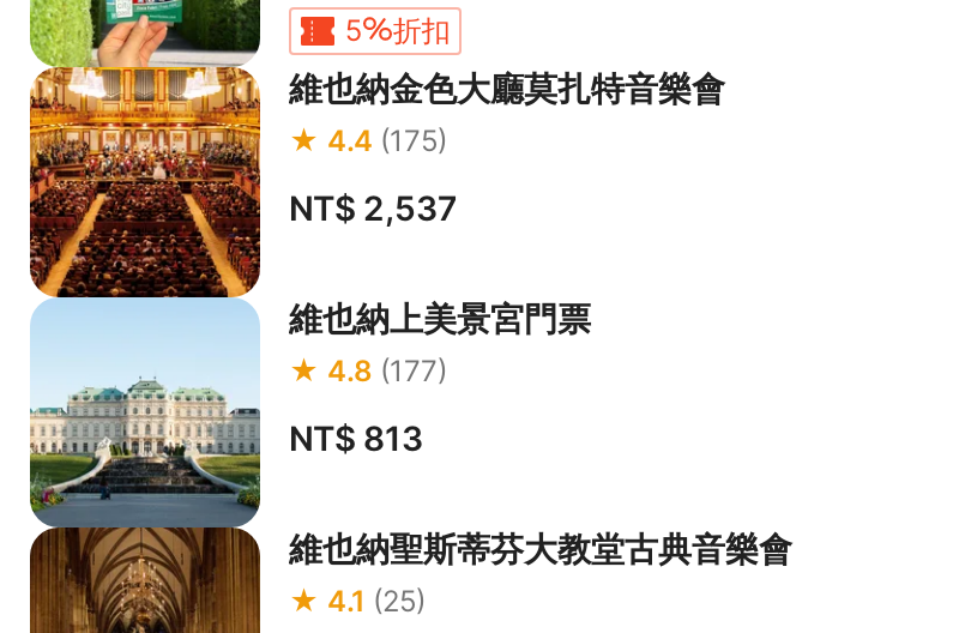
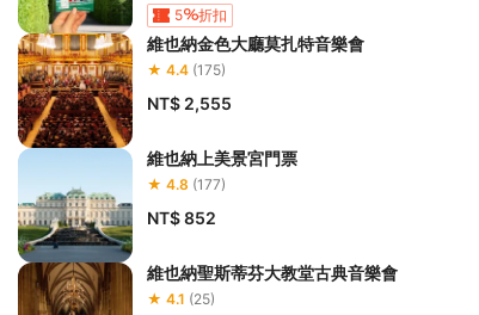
- NT$ 2,537
+ NT$ 2,555

- NT$ 813
+ NT$ 852
